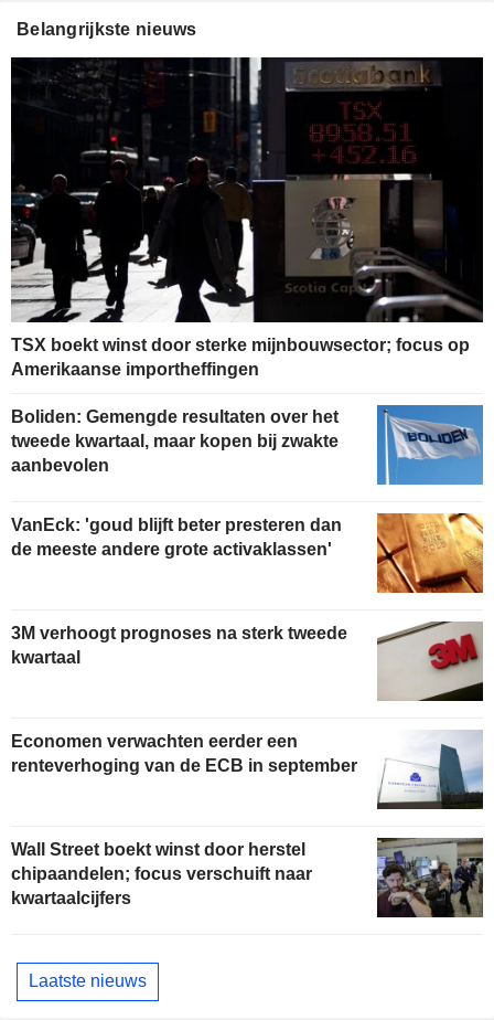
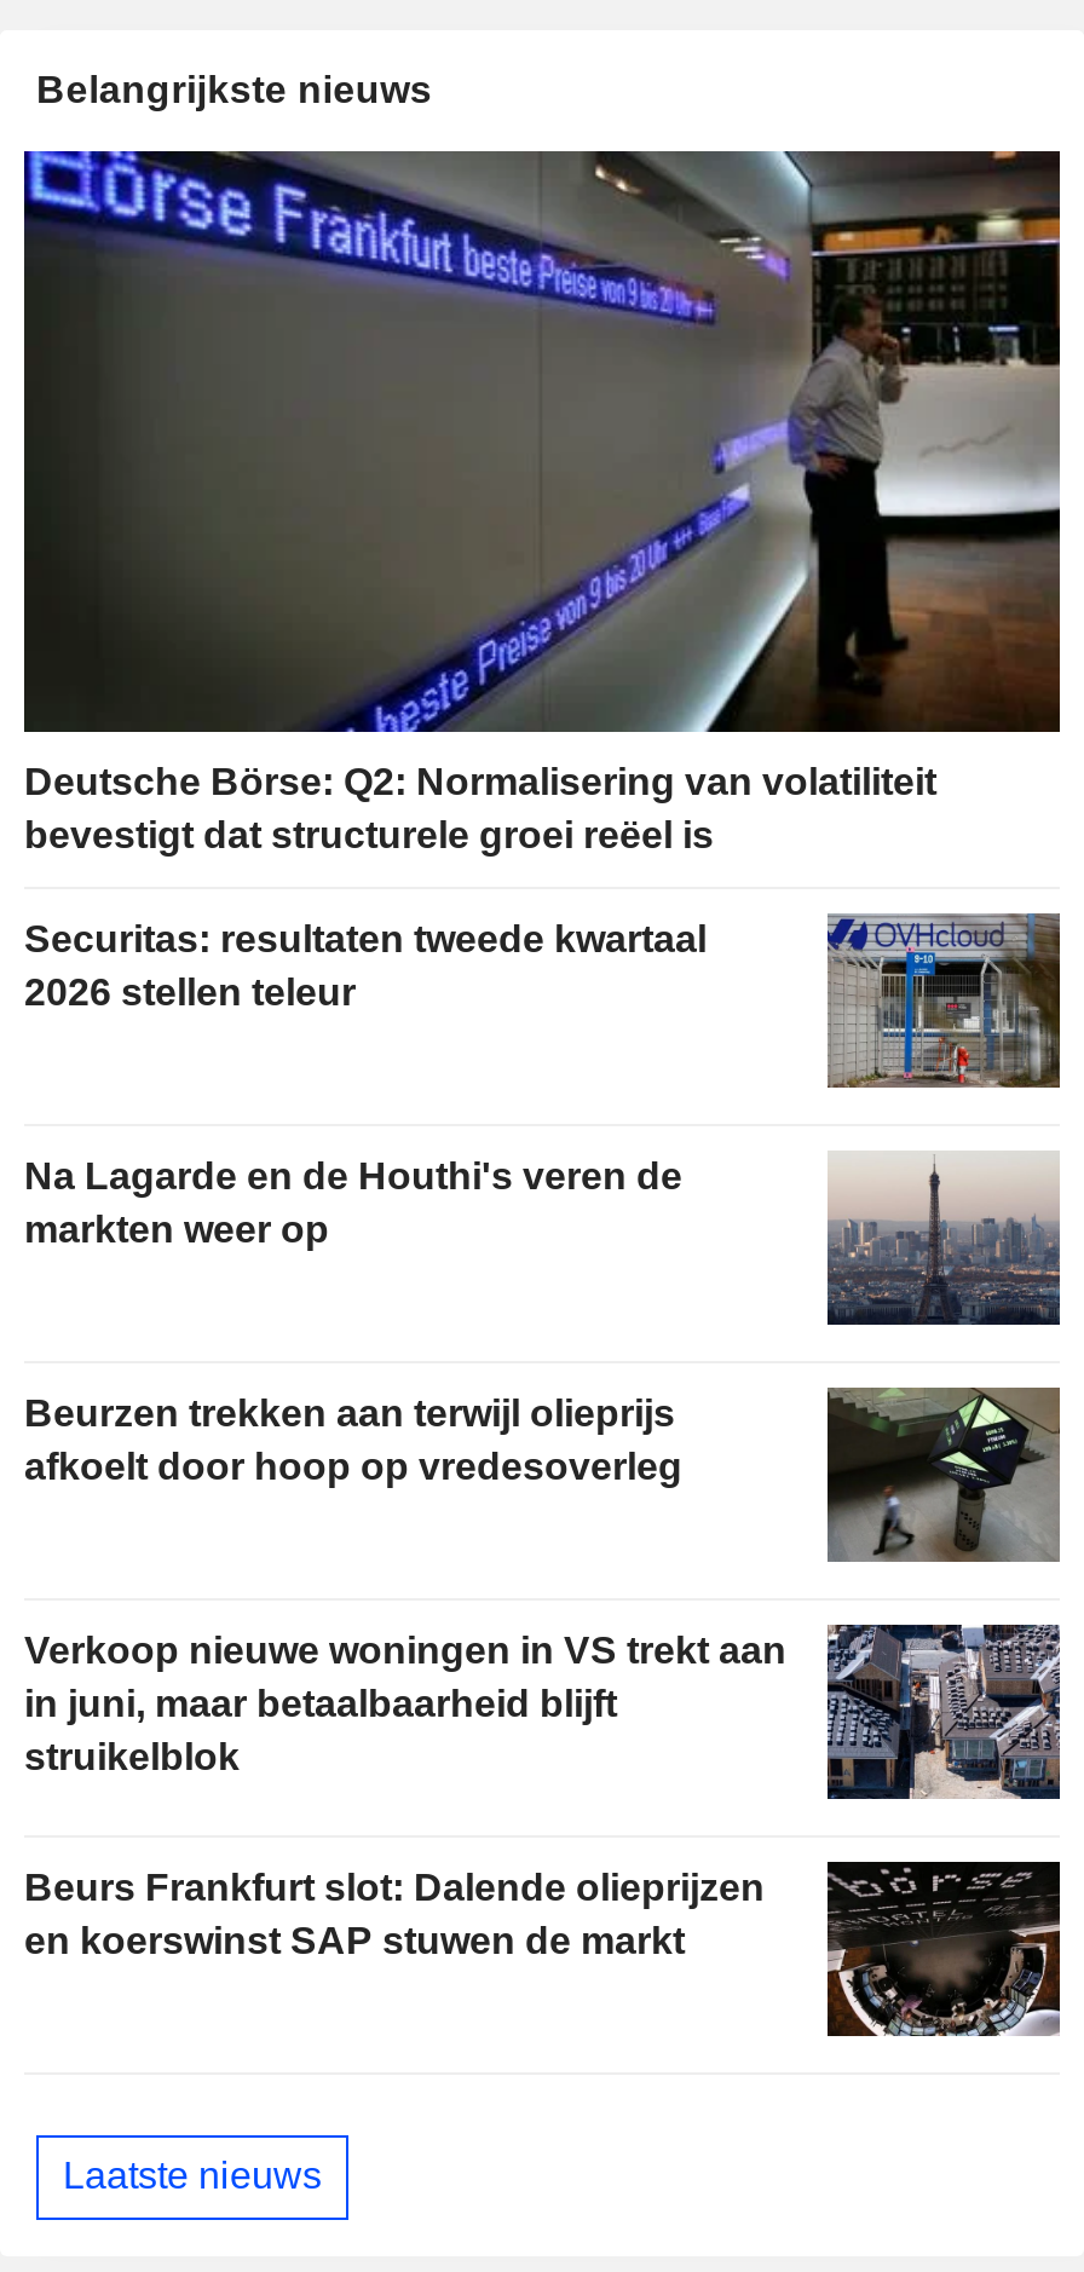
- [image]
- TSX boekt winst door sterke mijnbouwsector; focus op
- Amerikaanse importheffingen
+ [image]
+ Deutsche Börse: Q2: Normalisering van volatiliteit
+ bevestigt dat structurele groei reëel is

- Boliden: Gemengde resultaten over het
- tweede kwartaal, maar kopen bij zwakte
- aanbevolen
+ Securitas: resultaten tweede kwartaal
+ 2026 stellen teleur

- [image]
+ [image]

- VanEck: 'goud blijft beter presteren dan
- de meeste andere grote activaklassen'
+ Na Lagarde en de Houthi's veren de
+ markten weer op

- [image]
+ [image]

- 3M verhoogt prognoses na sterk tweede
- kwartaal
+ Beurzen trekken aan terwijl olieprijs
+ afkoelt door hoop op vredesoverleg

- [image]
+ [image]

- [image]
- Economen verwachten eerder een
- renteverhoging van de ECB in september
+ [image]
+ Verkoop nieuwe woningen in VS trekt aan
+ in juni, maar betaalbaarheid blijft
+ struikelblok

- Wall Street boekt winst door herstel
- chipaandelen; focus verschuift naar
- kwartaalcijfers
+ Beurs Frankfurt slot: Dalende olieprijzen
+ en koerswinst SAP stuwen de markt

- [image]
+ [image]
